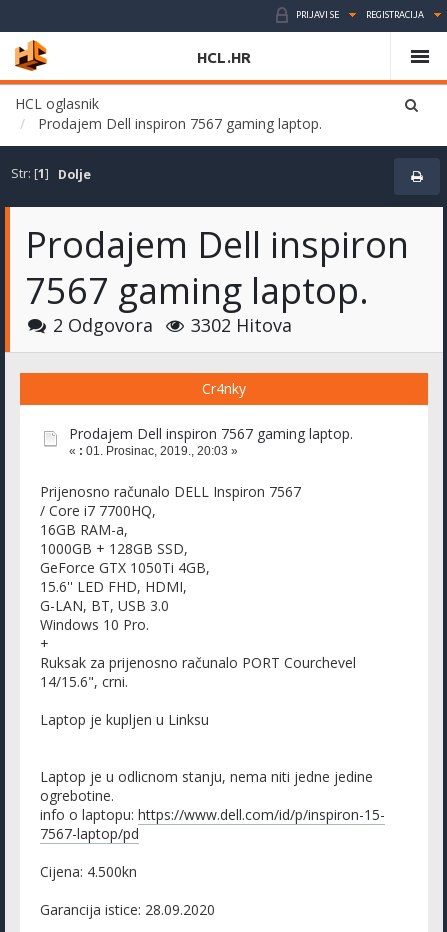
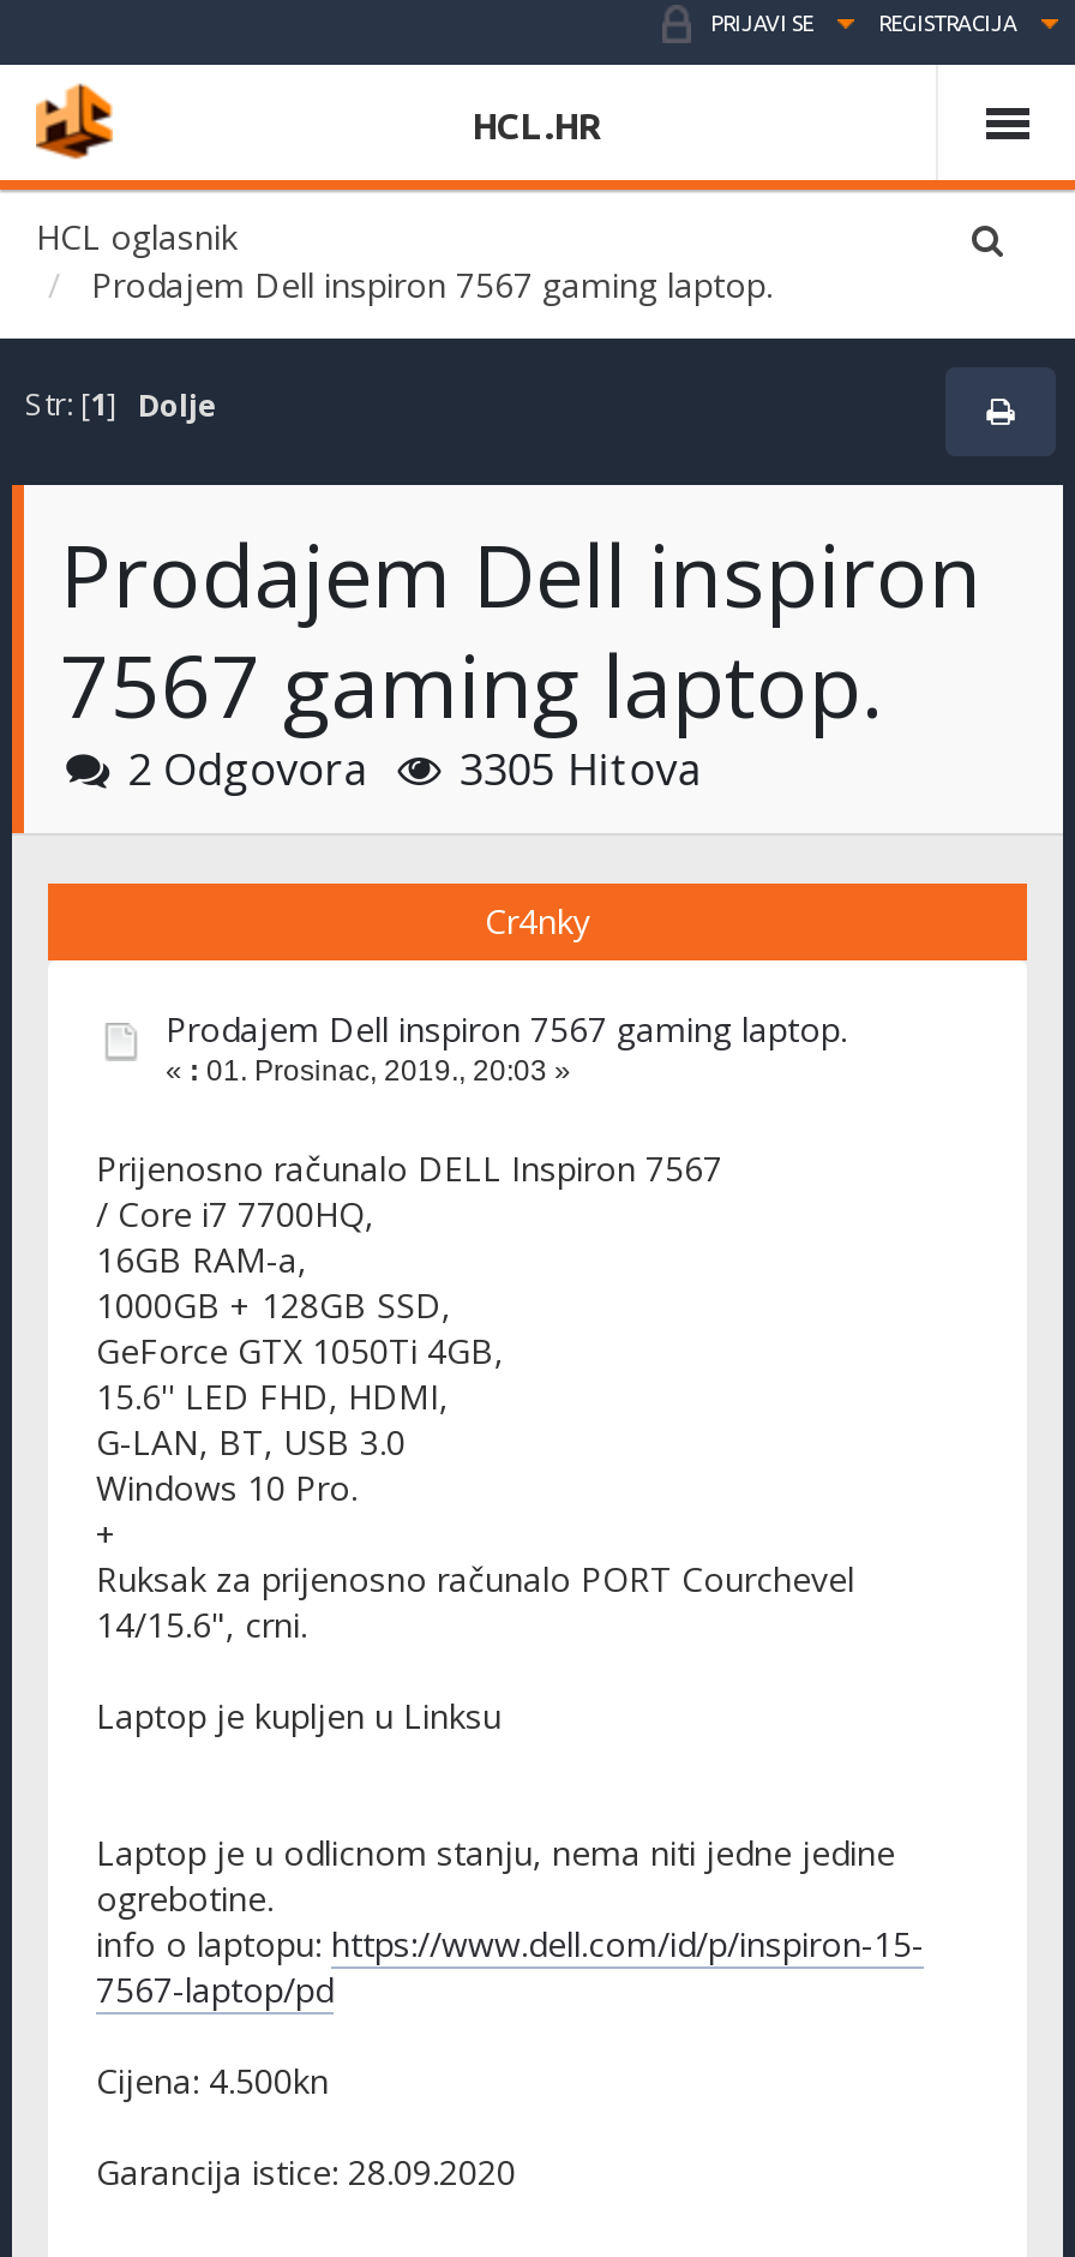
- 2 Odgovora 3302 Hitova
+ 2 Odgovora 3305 Hitova
